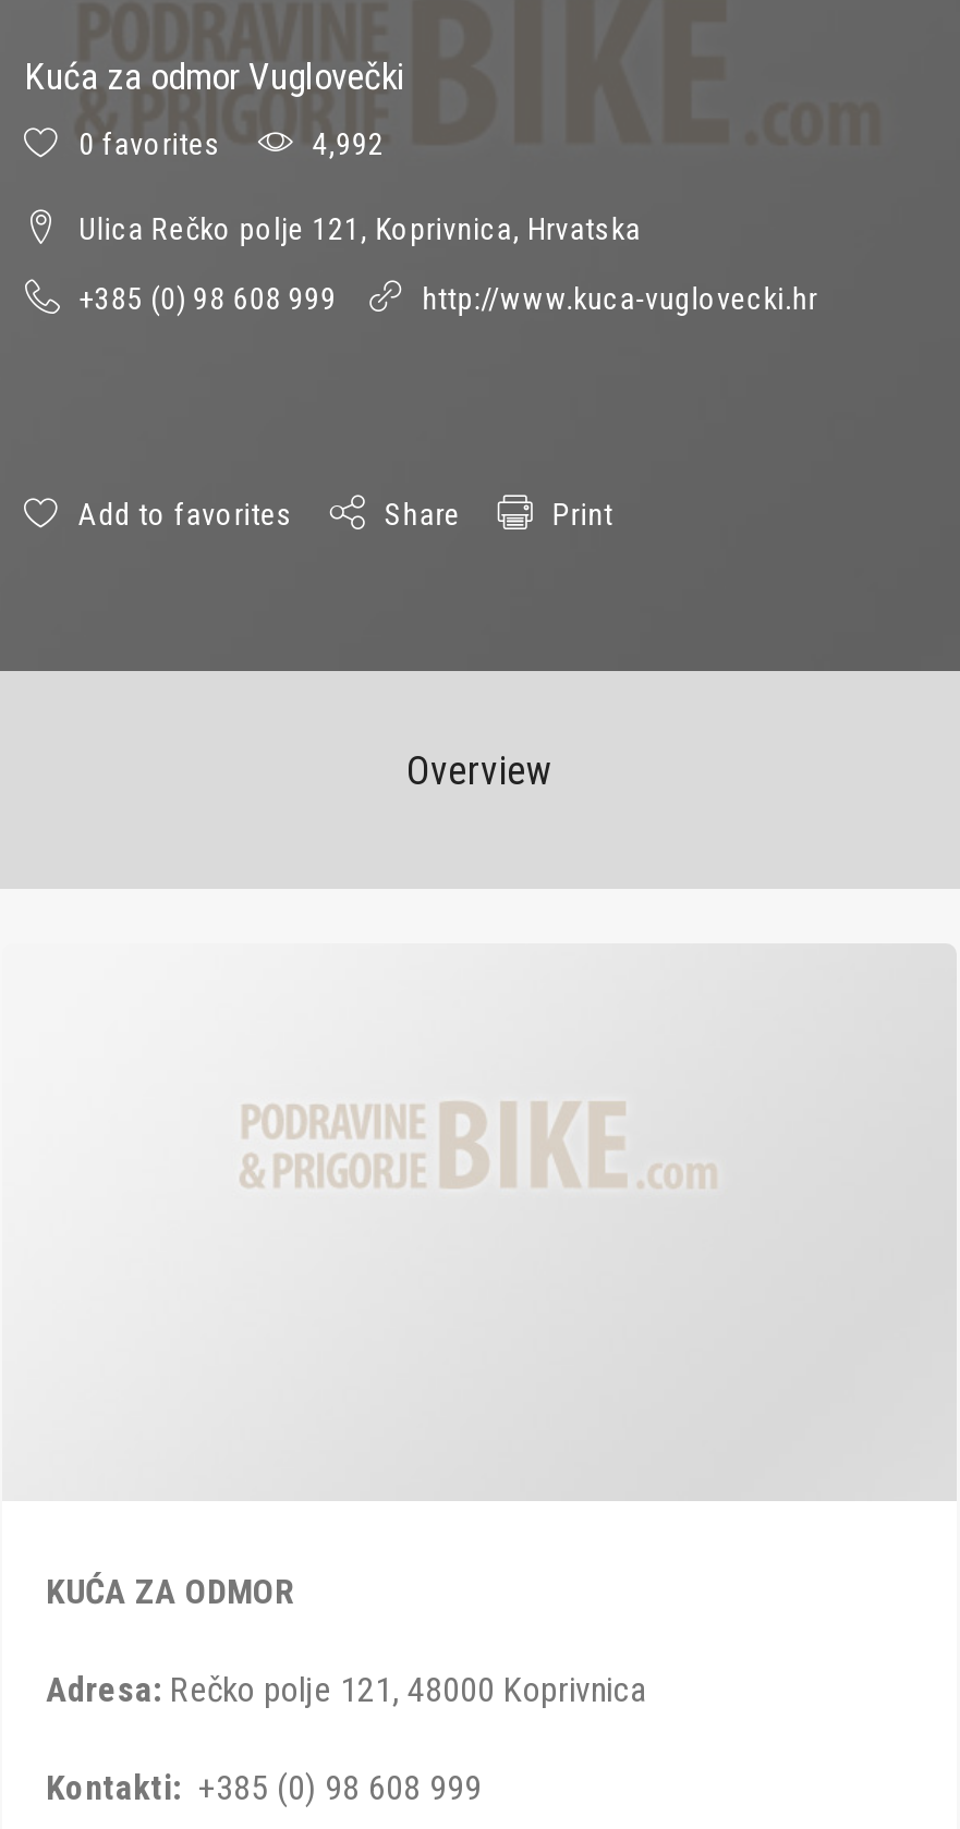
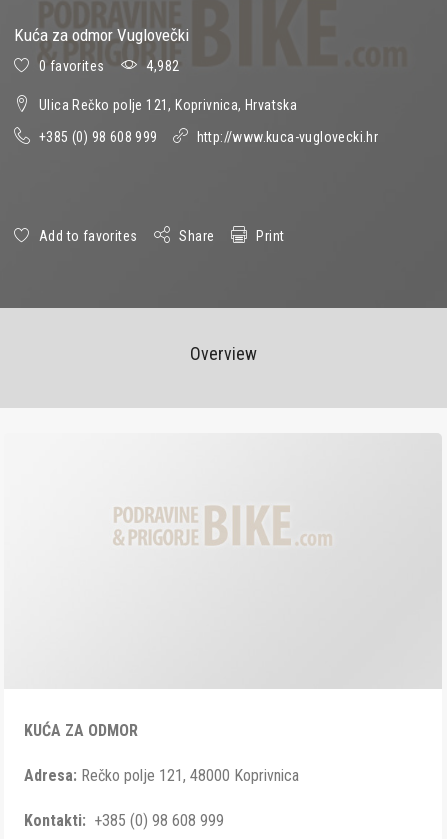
- 4,992
+ 4,982
